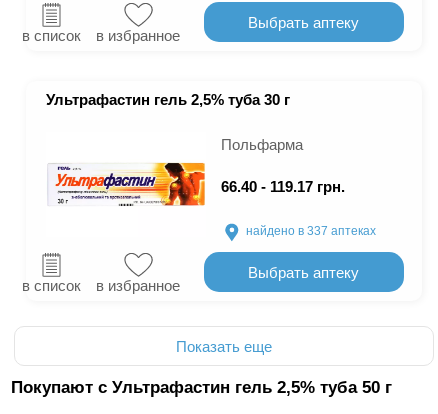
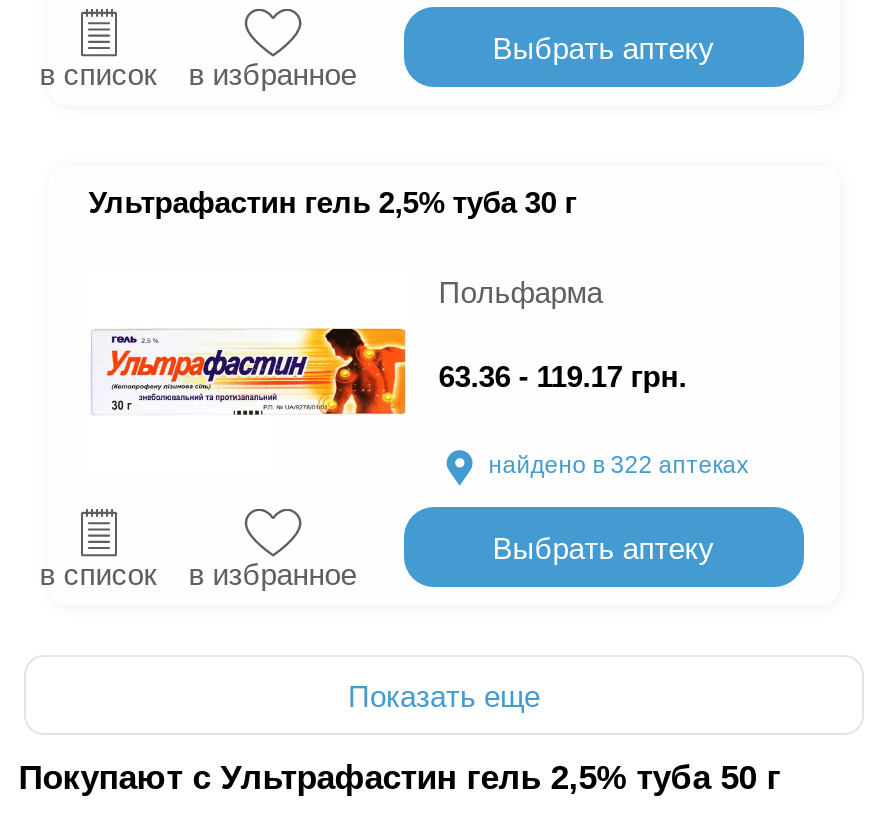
- 66.40 - 119.17 грн.
+ 63.36 - 119.17 грн.

- найдено в 337 аптеках
+ найдено в 322 аптеках
